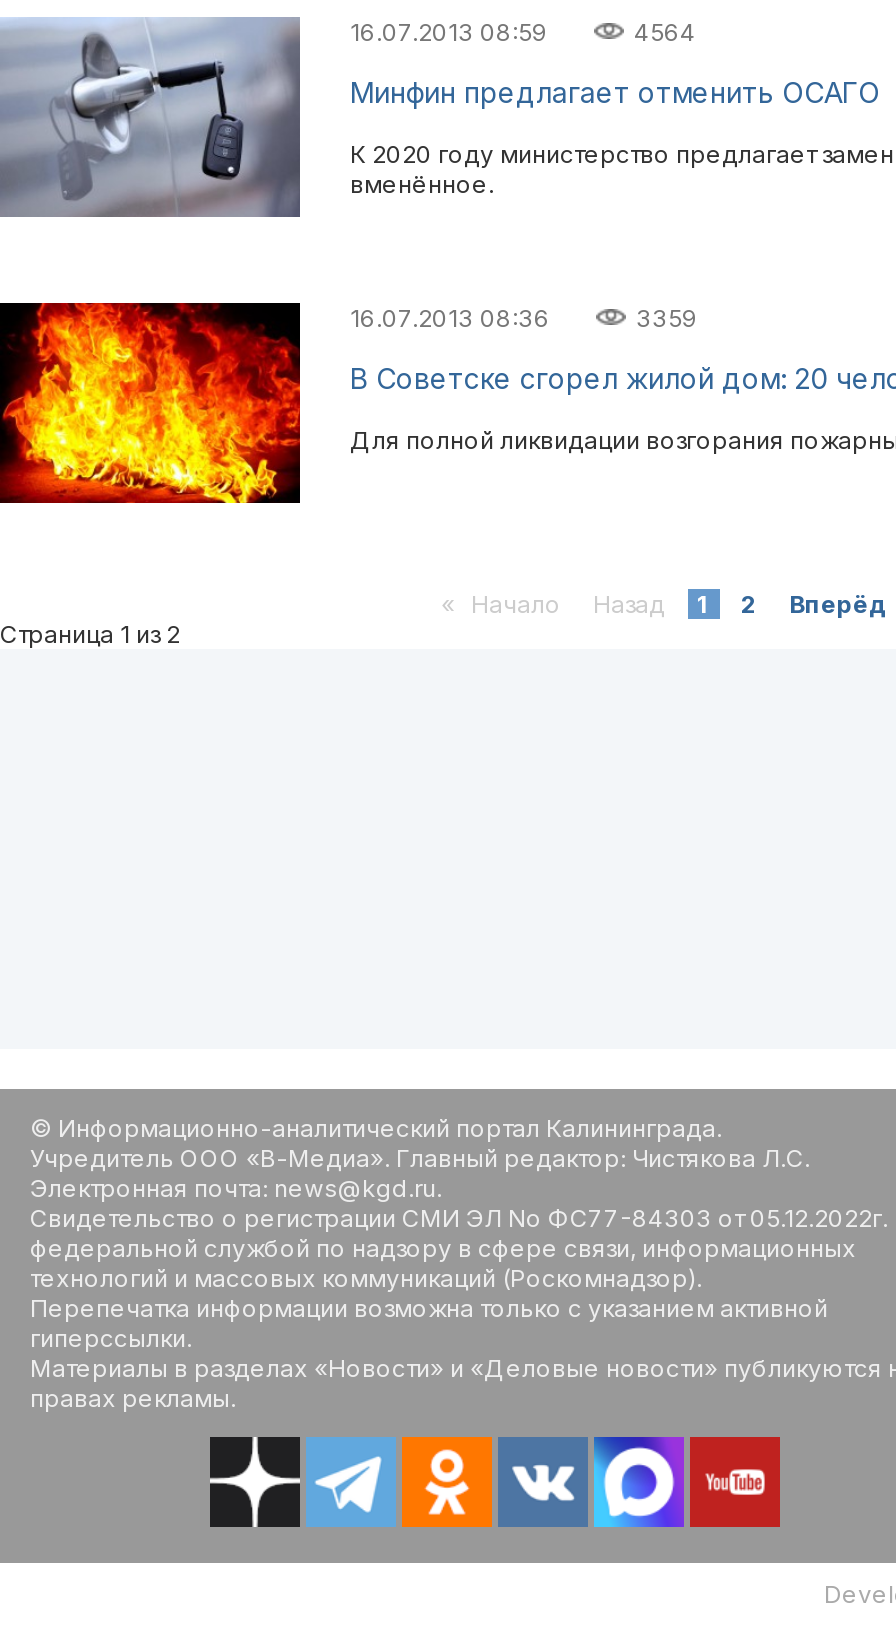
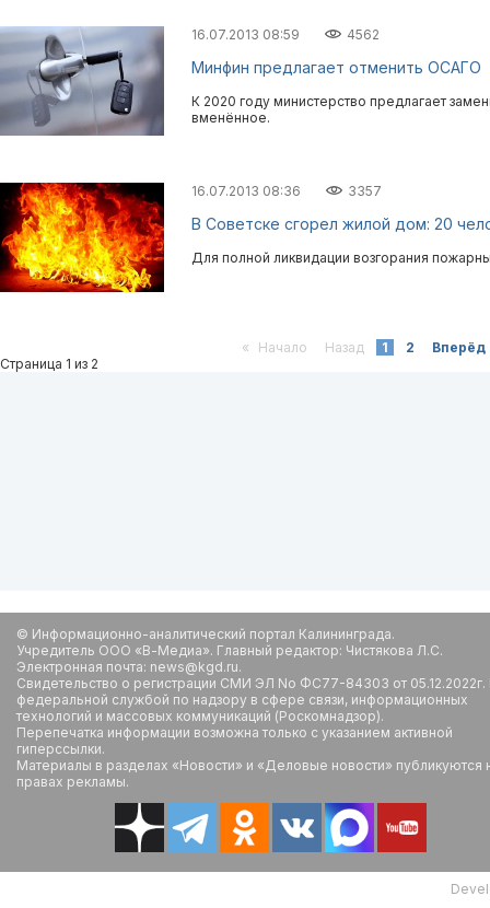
- 4564
+ 4562

- 3359
+ 3357
